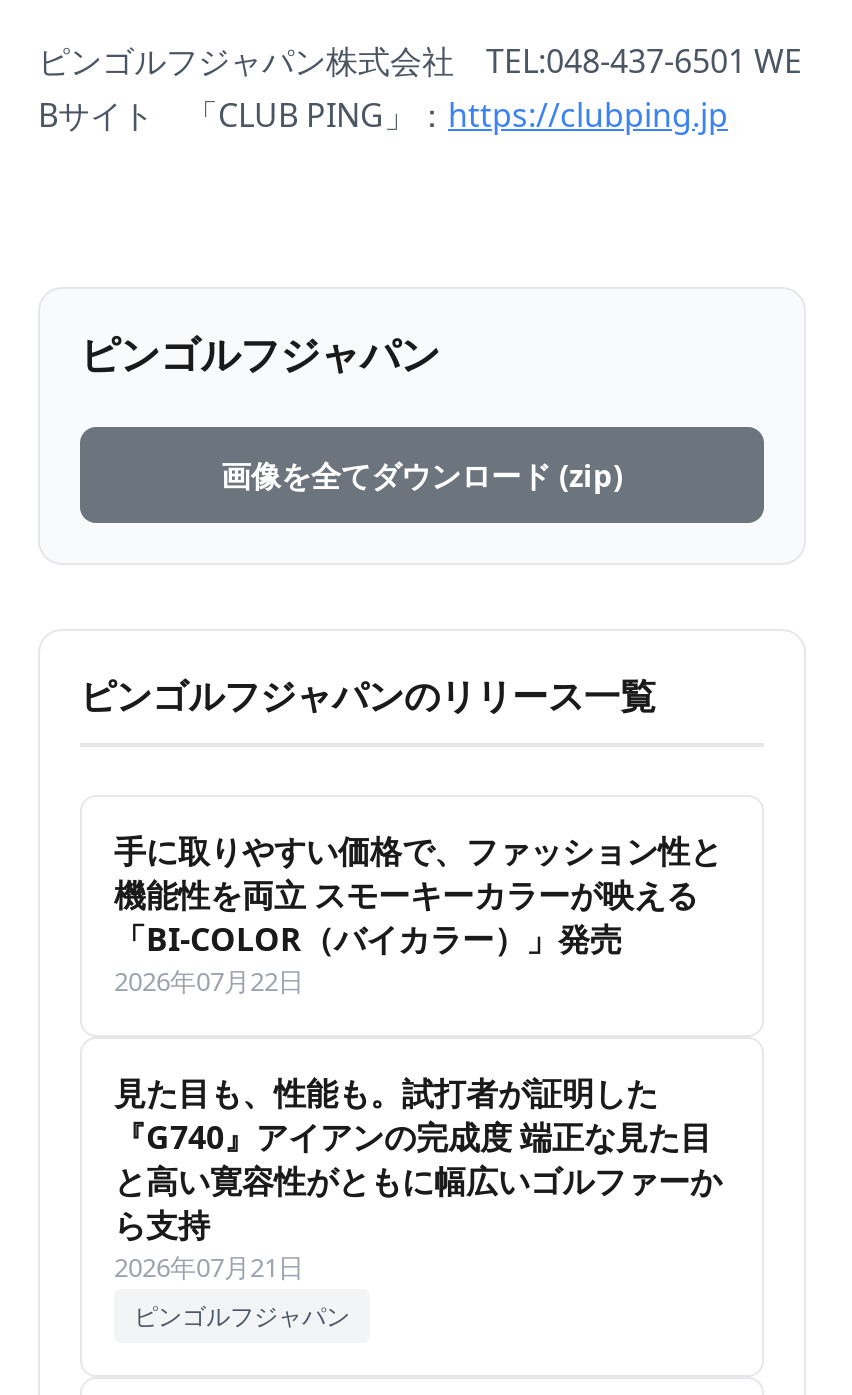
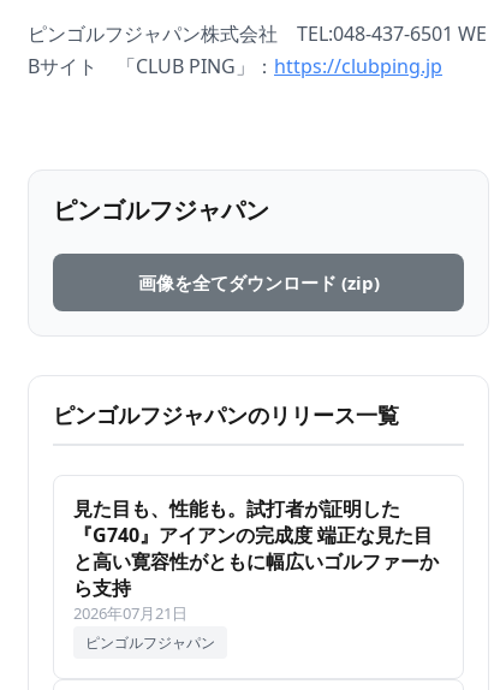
- 手に取りやすい価格で、ファッション性と
- 機能性を両立 スモーキーカラーが映える
- 「BI-COLOR（バイカラー）」発売
- 2026年07月22日
